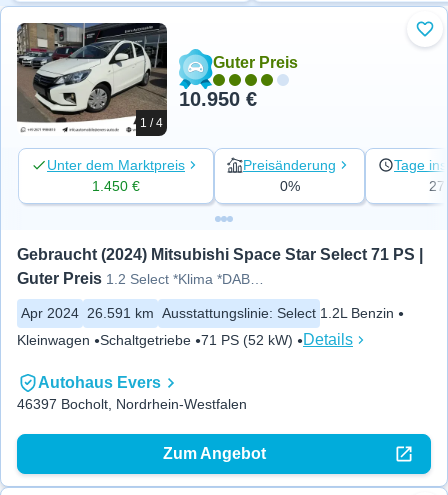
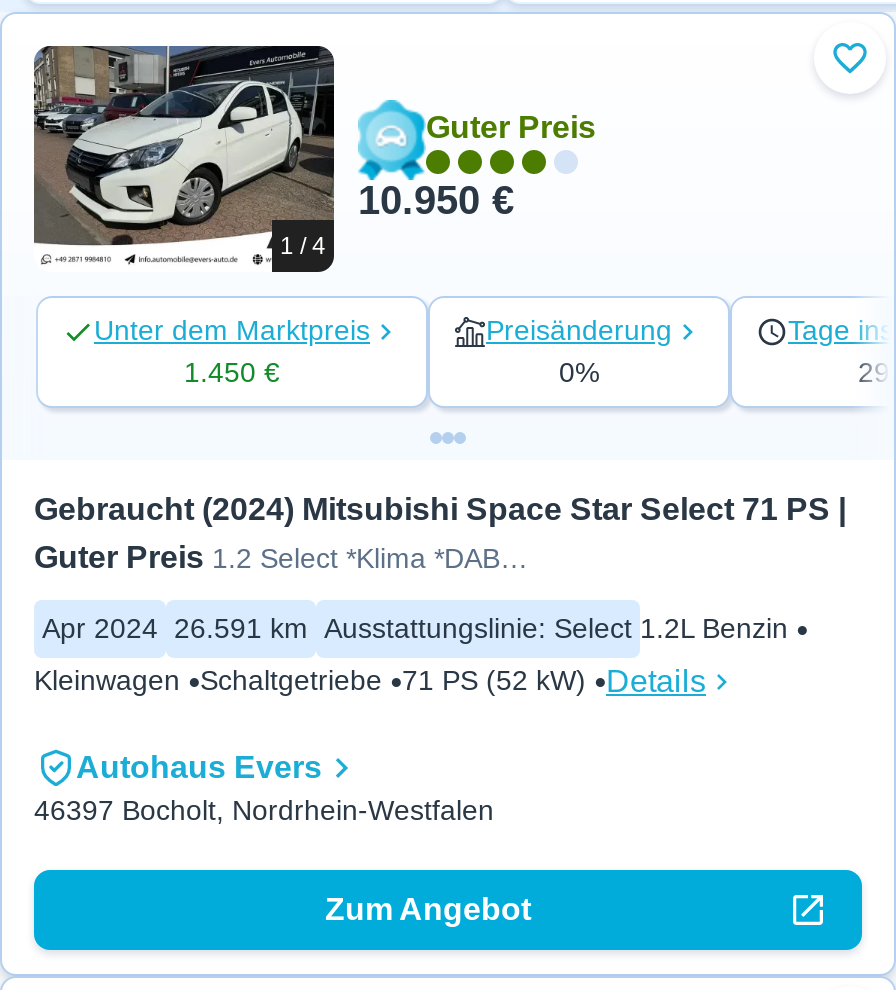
- 27
+ 29
